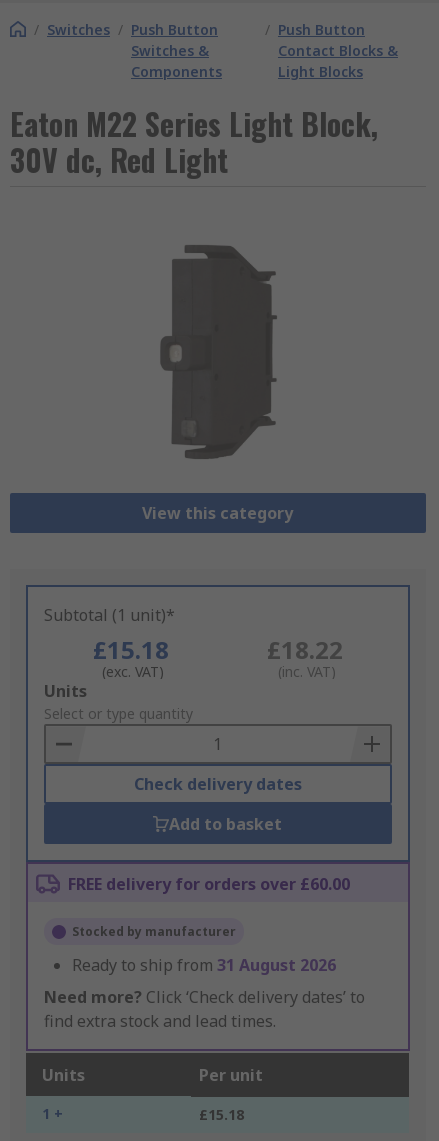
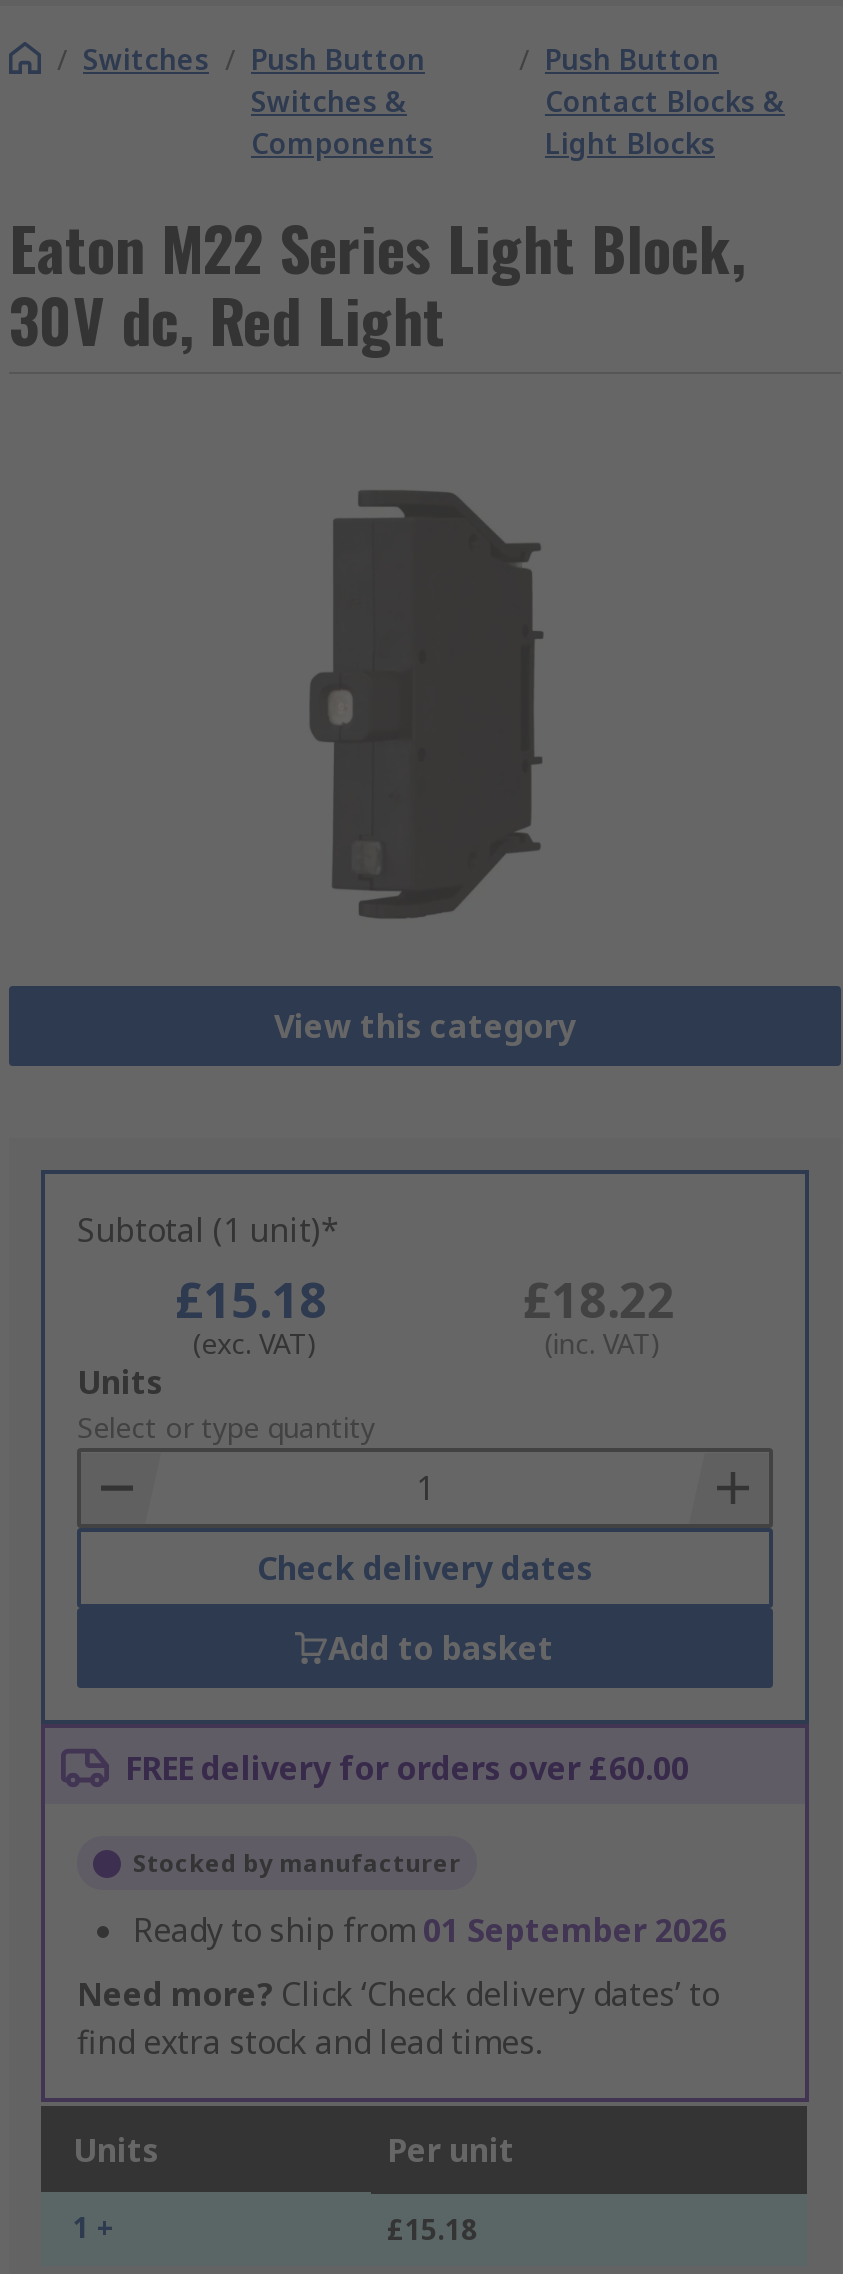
- Ready to ship from 31 August 2026
+ Ready to ship from 01 September 2026
